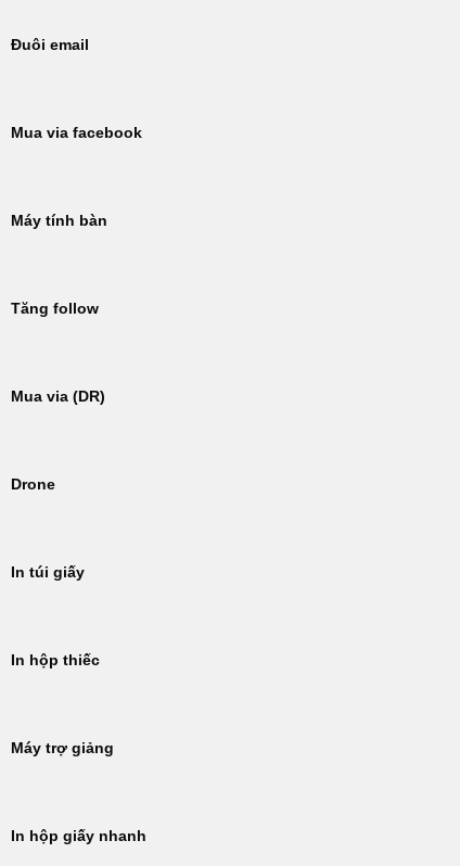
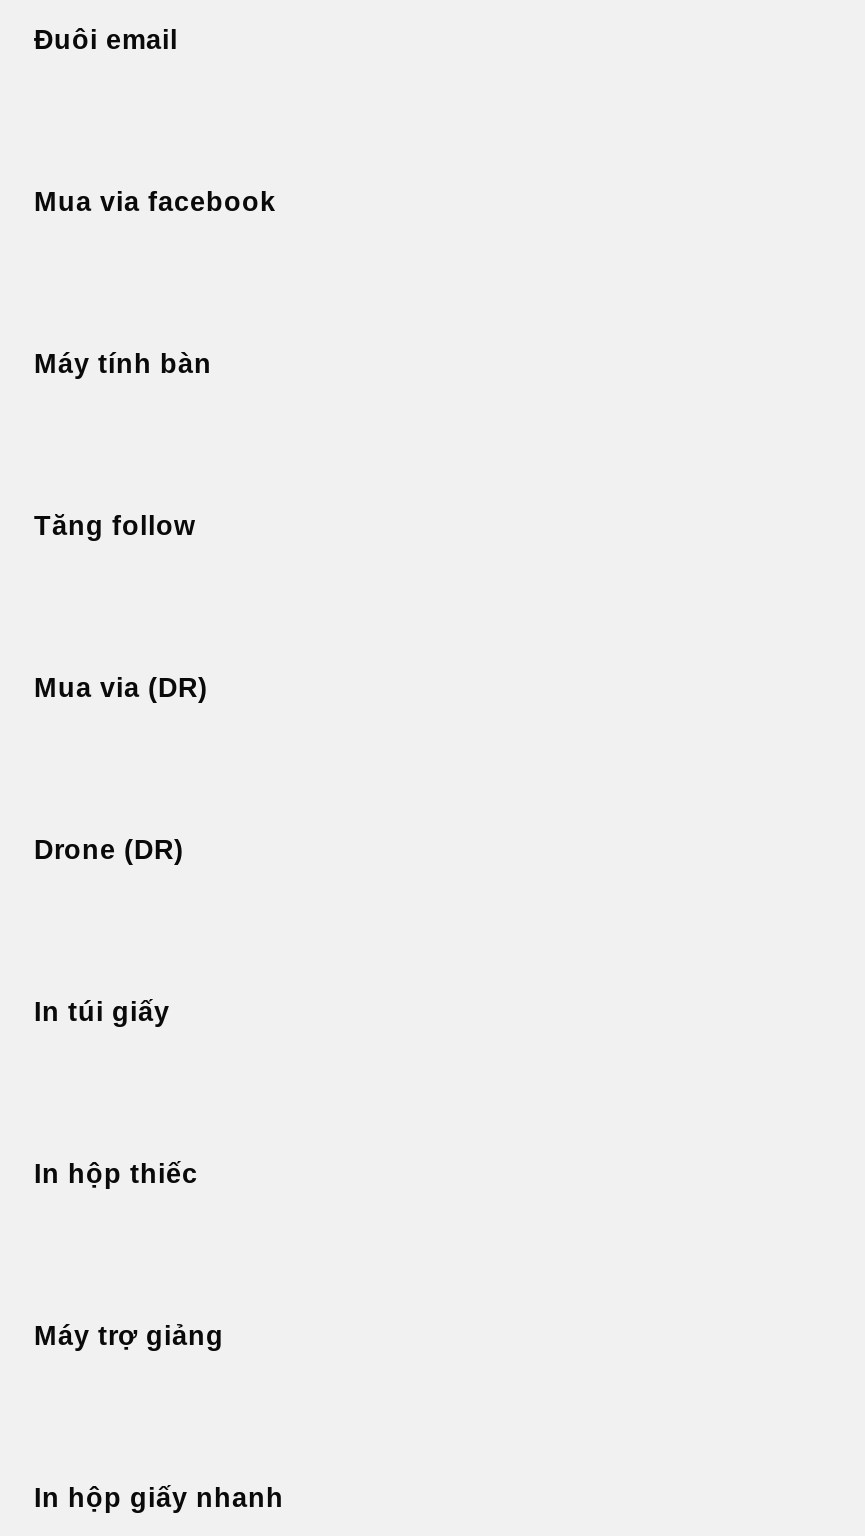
- Drone
+ Drone (DR)
